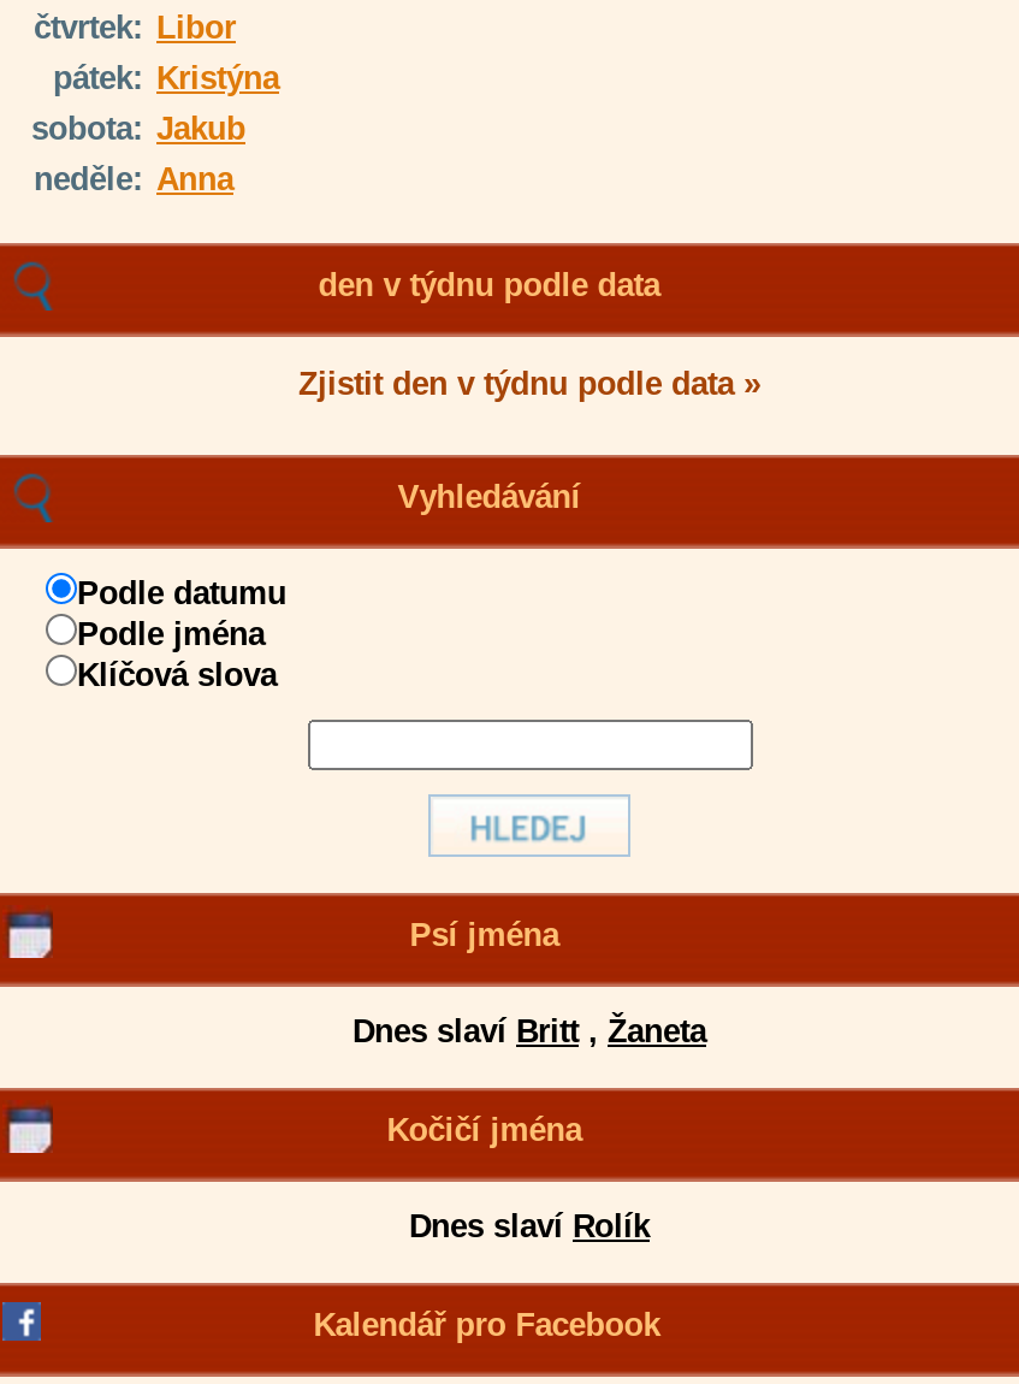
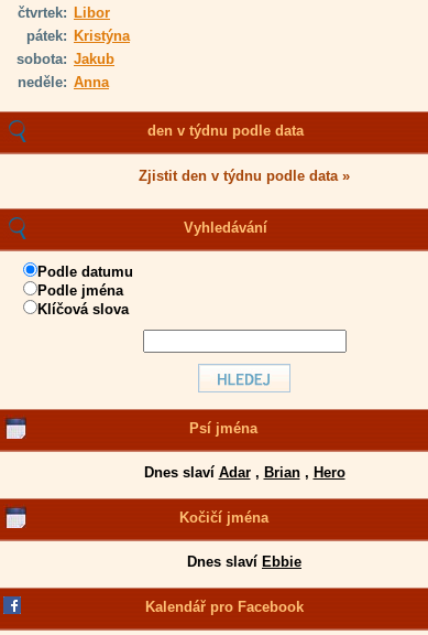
- Dnes slaví Britt, Žaneta
+ Dnes slaví Adar, Brian, Hero

- Dnes slaví Rolík
+ Dnes slaví Ebbie
